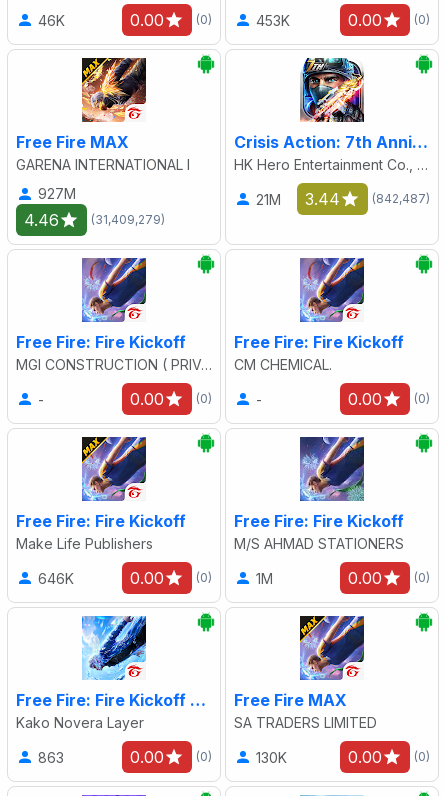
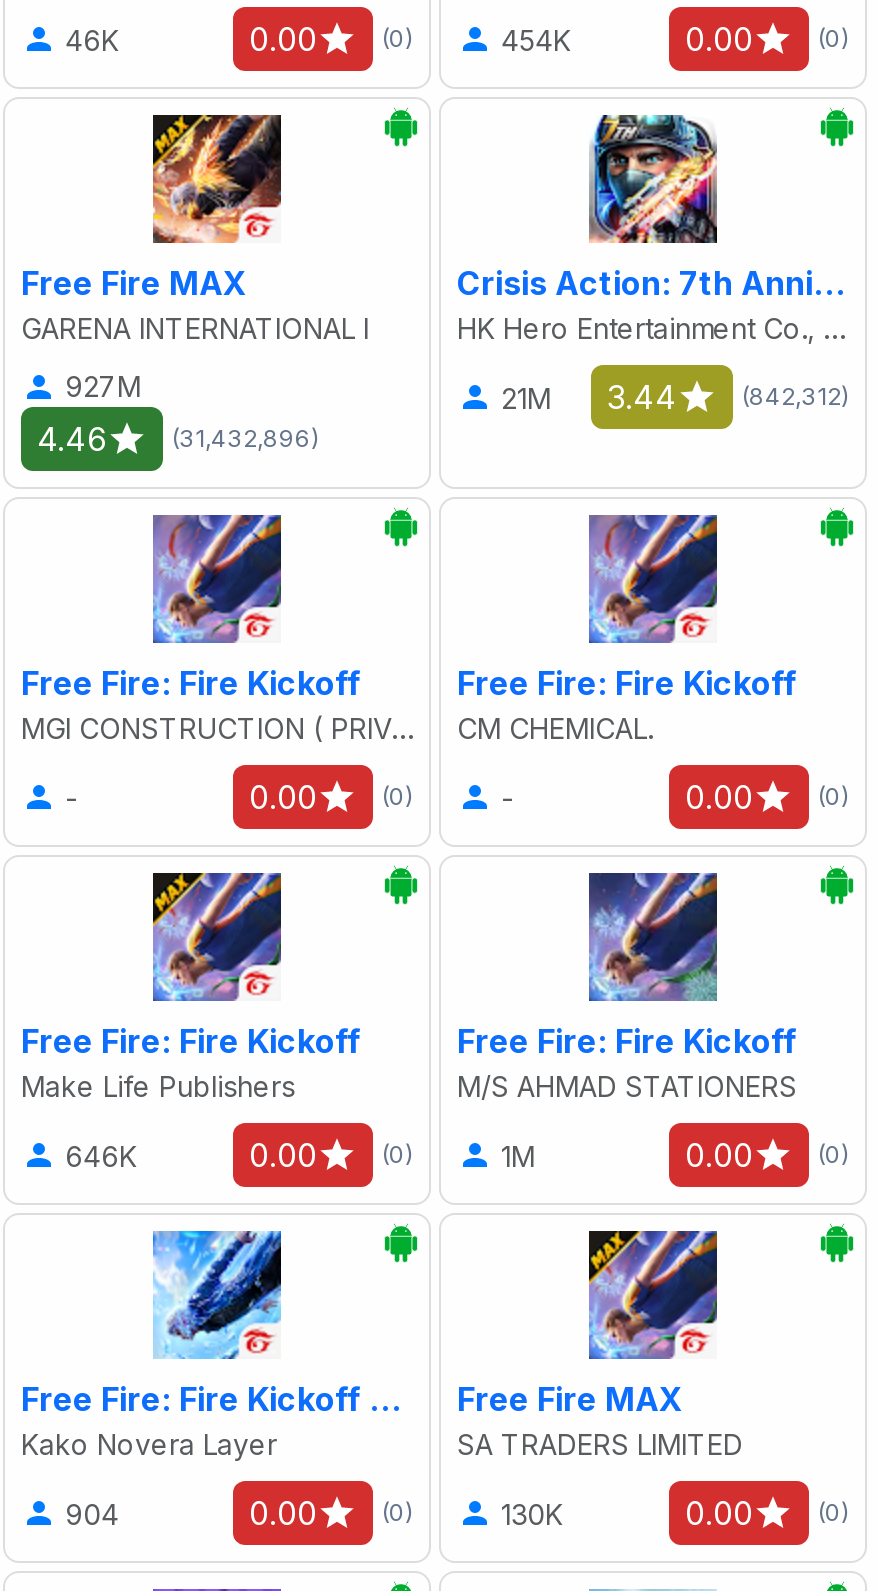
- 453K
+ 454K

- (842,487)
+ (842,312)

- (31,409,279)
+ (31,432,896)

- 863
+ 904
